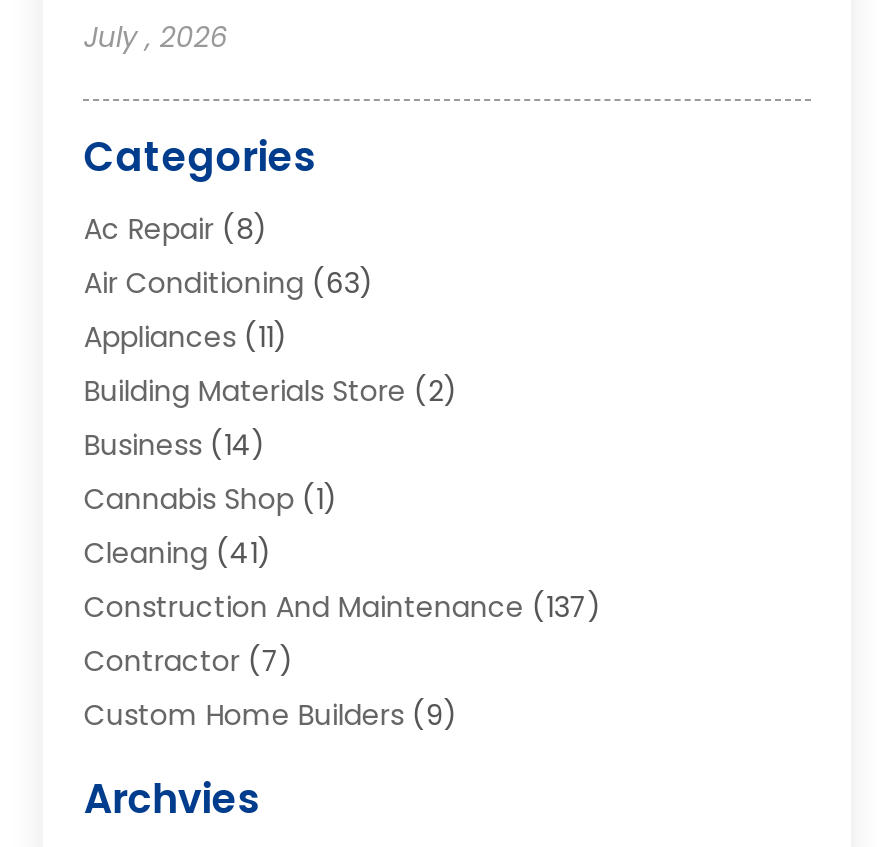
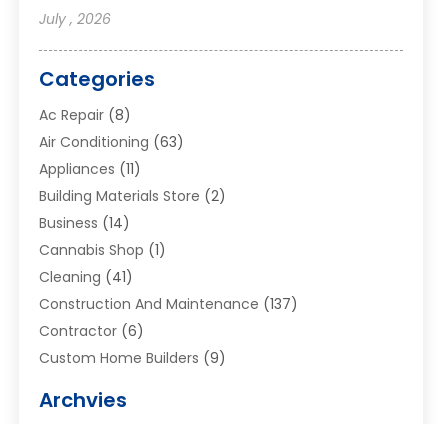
- Contractor (7)
+ Contractor (6)
